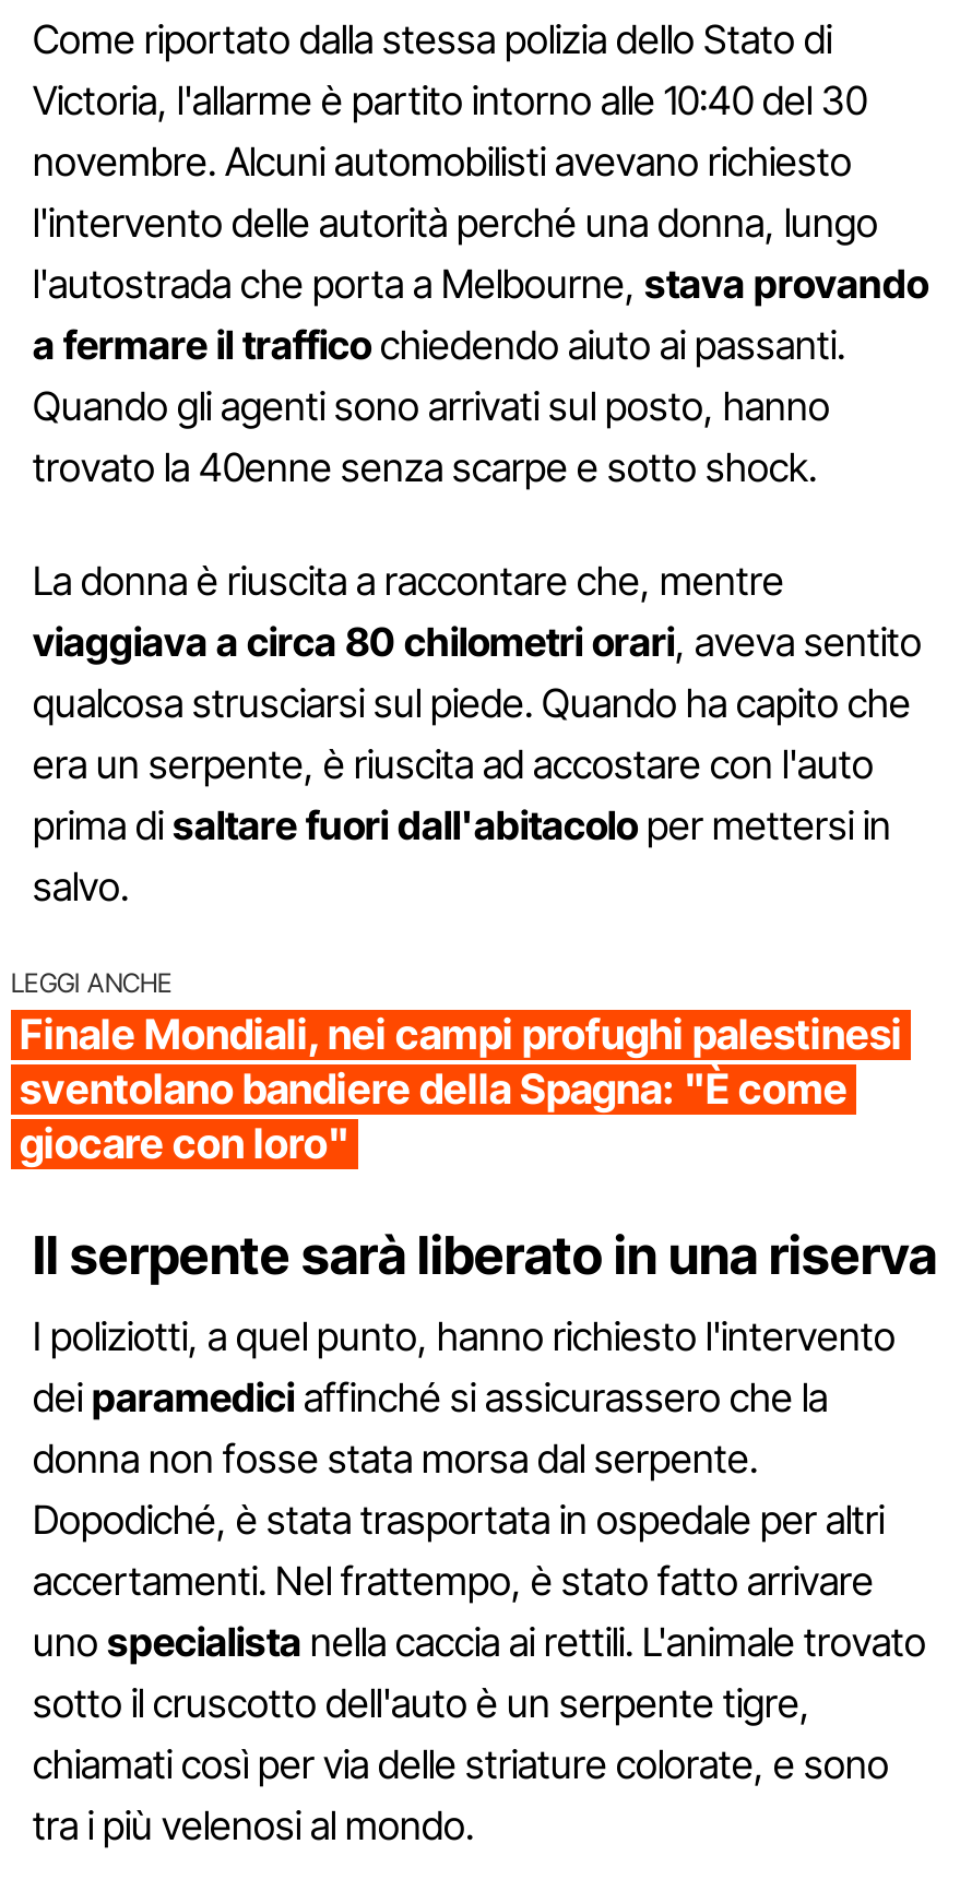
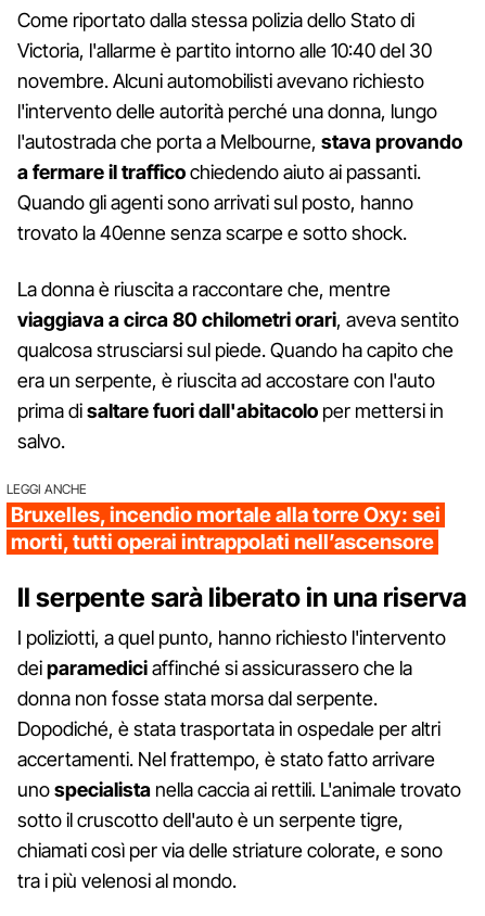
- Finale Mondiali, nei campi profughi palestinesi
- sventolano bandiere della Spagna: "È come
- giocare con loro"
+ Bruxelles, incendio mortale alla torre Oxy: sei
+ morti, tutti operai intrappolati nell’ascensore
